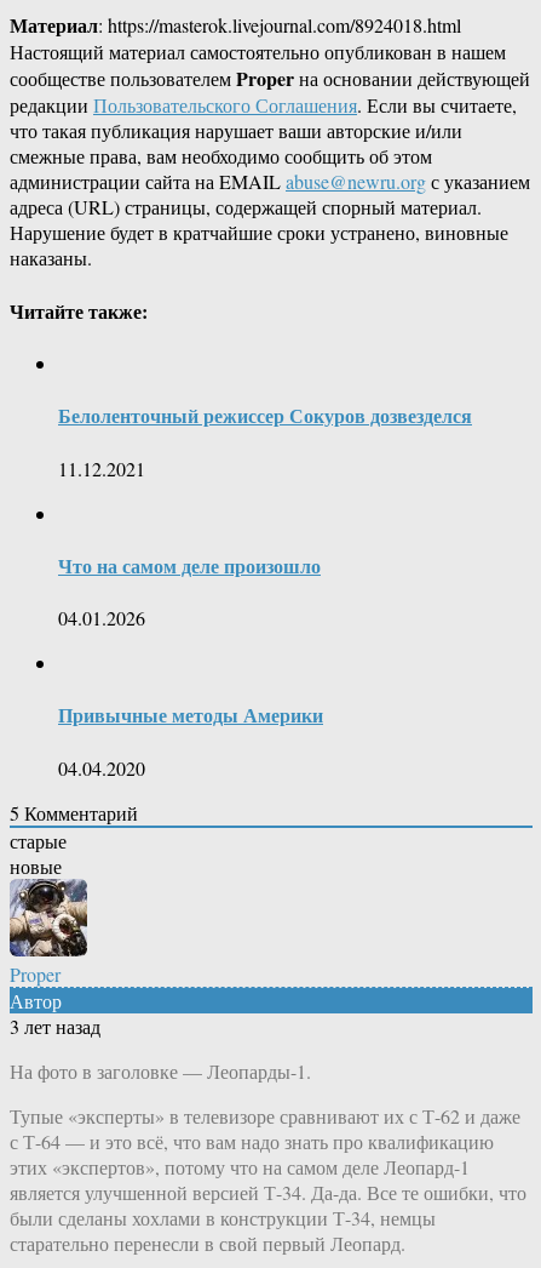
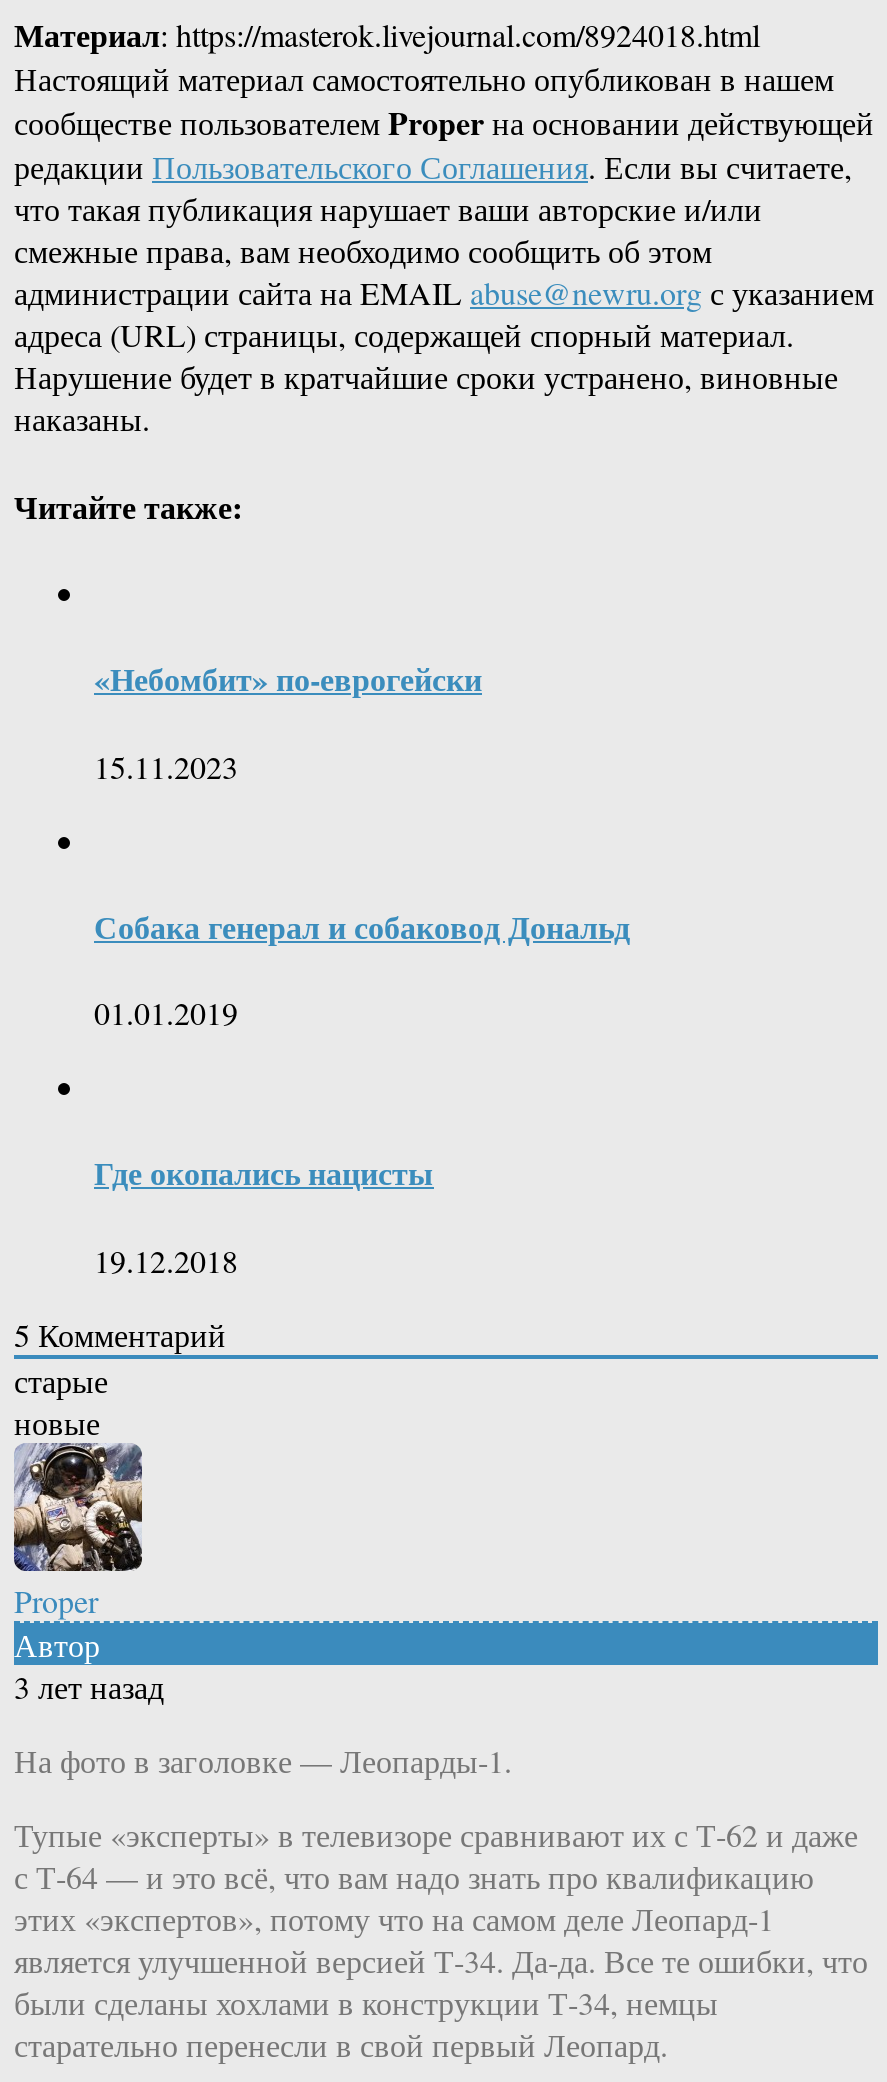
- Белоленточный режиссер Сокуров дозвезделся
+ «Небомбит» по-еврогейски

- 11.12.2021
+ 15.11.2023

- Что на самом деле произошло
+ Собака генерал и собаковод Дональд

- 04.01.2026
+ 01.01.2019

- Привычные методы Америки
+ Где окопались нацисты

- 04.04.2020
+ 19.12.2018
